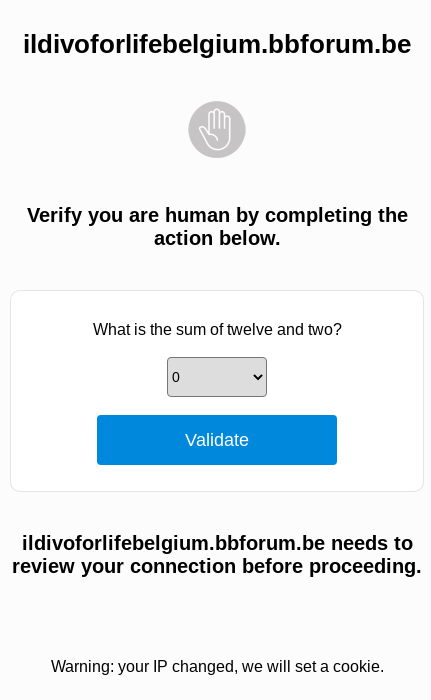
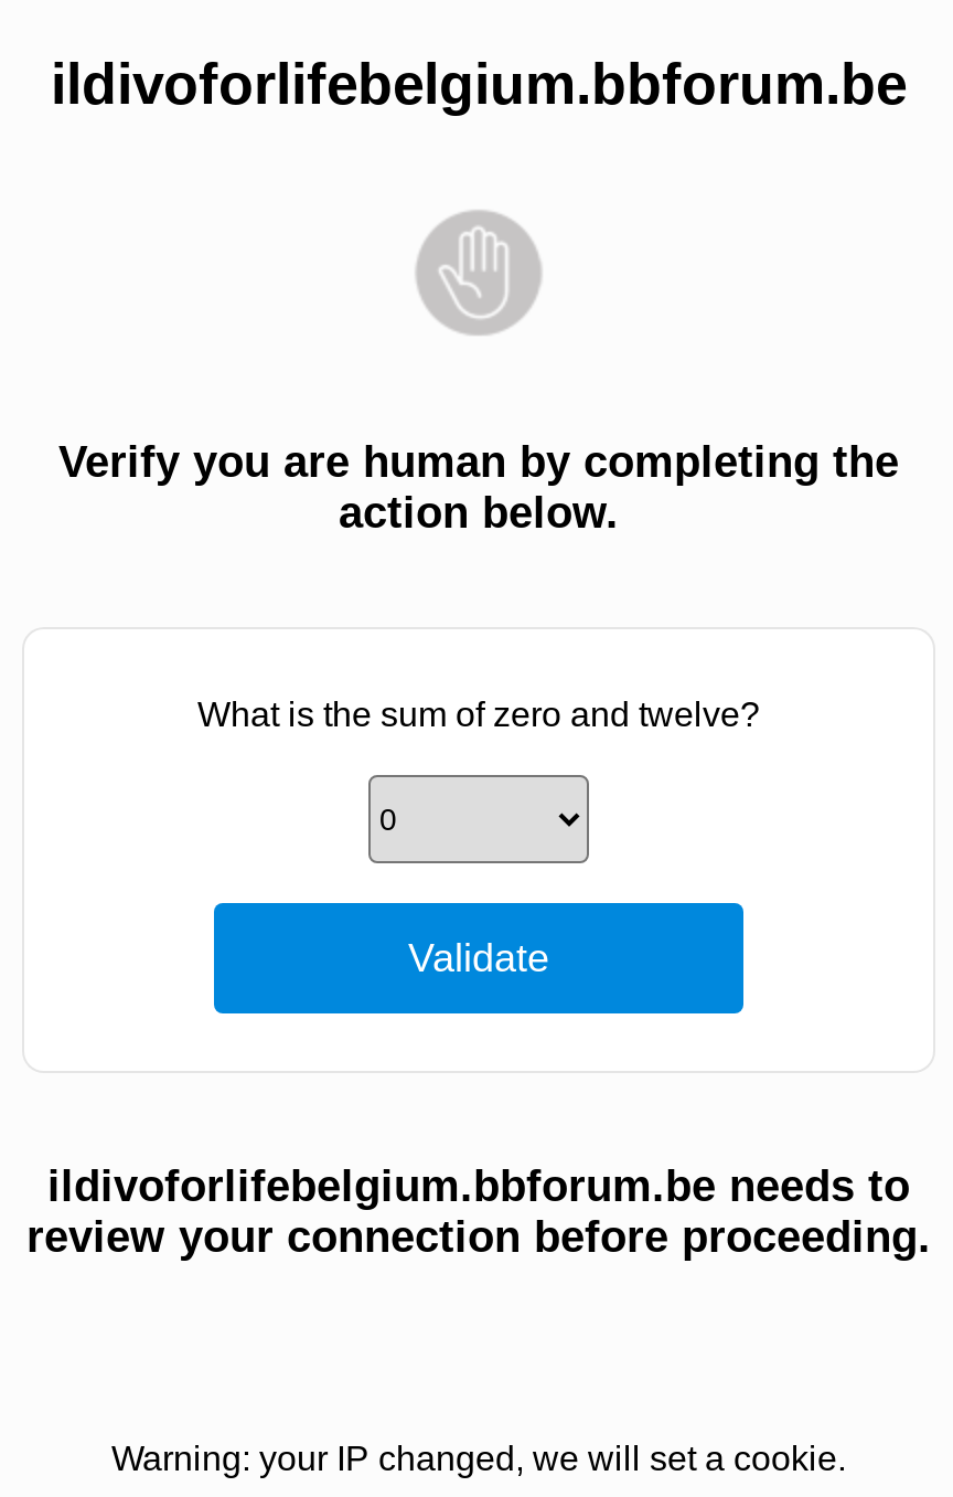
- What is the sum of twelve and two?
+ What is the sum of zero and twelve?
